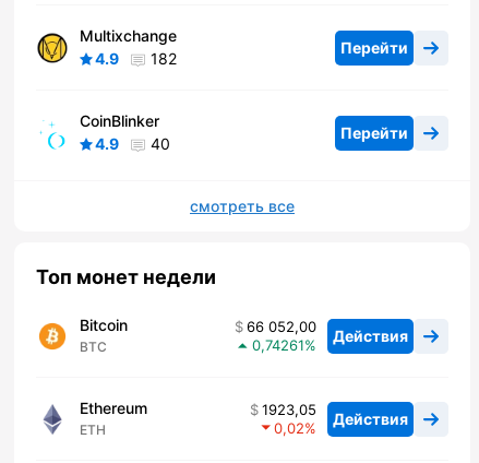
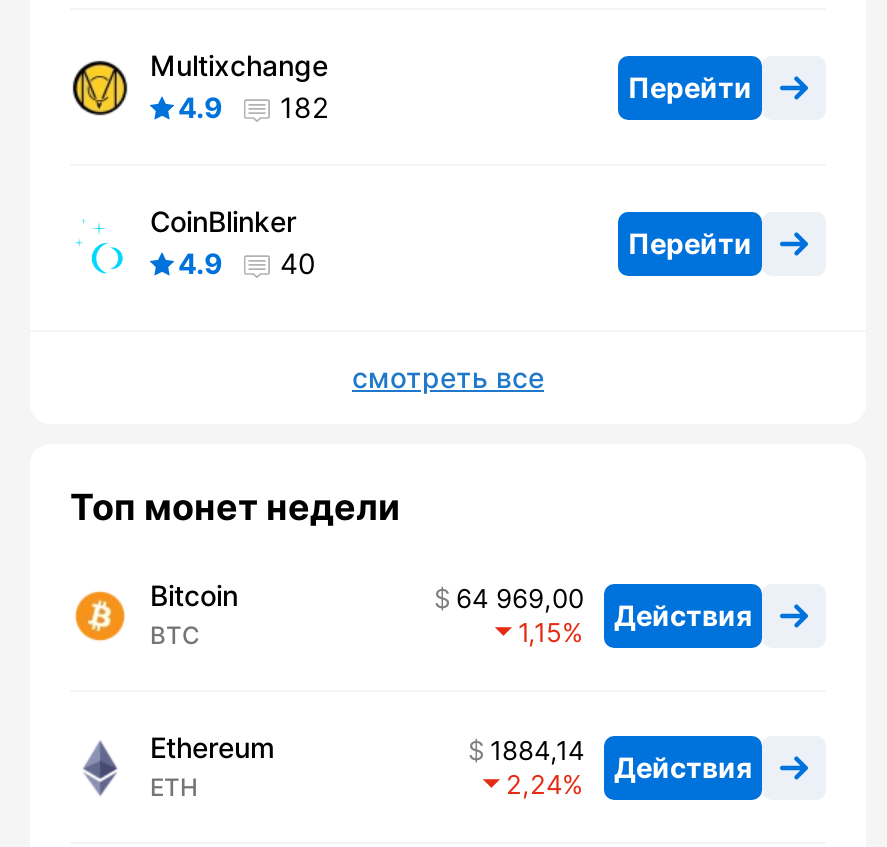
- 66 052,00 Действия
+ 64 969,00 Действия

- 0,74261
+ 1,15

- 1923,05 Действия
+ 1884,14 Действия

- 0,02
+ 2,24
